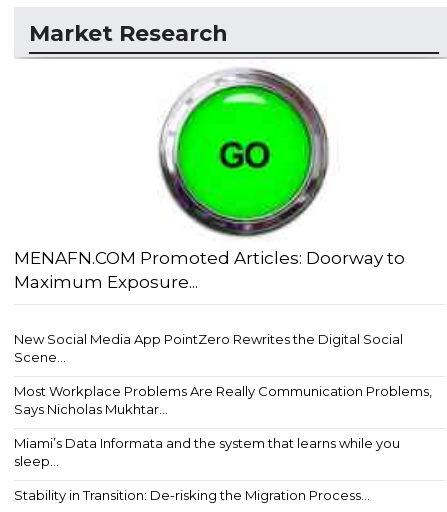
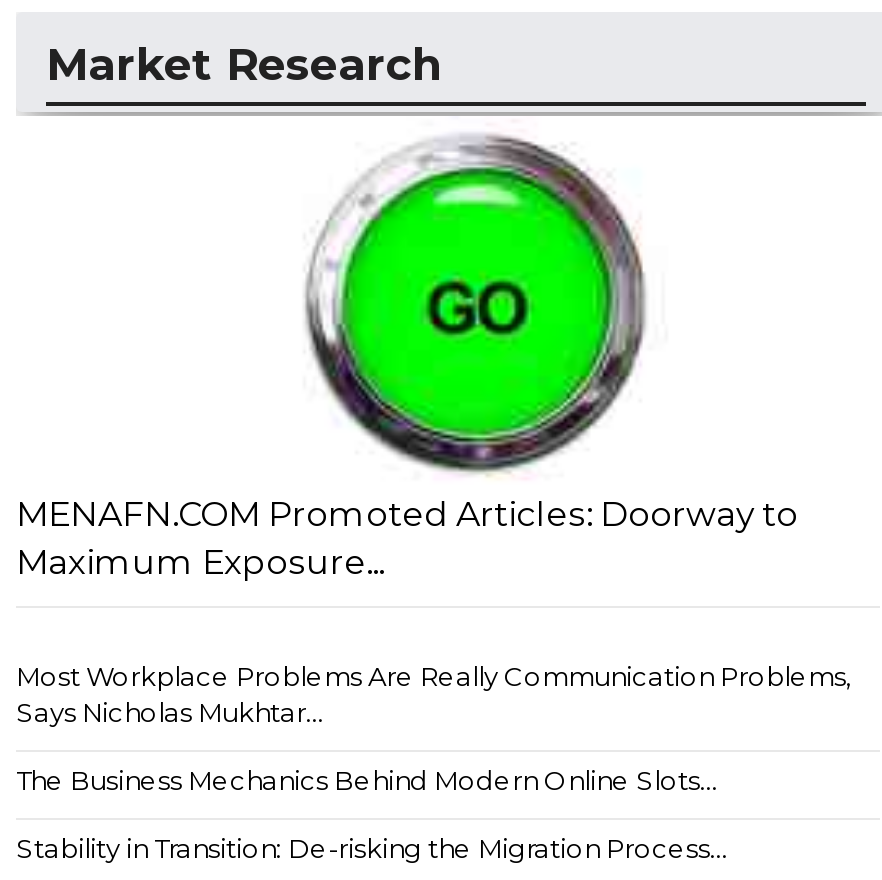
- New Social Media App PointZero Rewrites the Digital Social
- Scene...

- Miami’s Data Informata and the system that learns while you
- sleep...
+ The Business Mechanics Behind Modern Online Slots...
